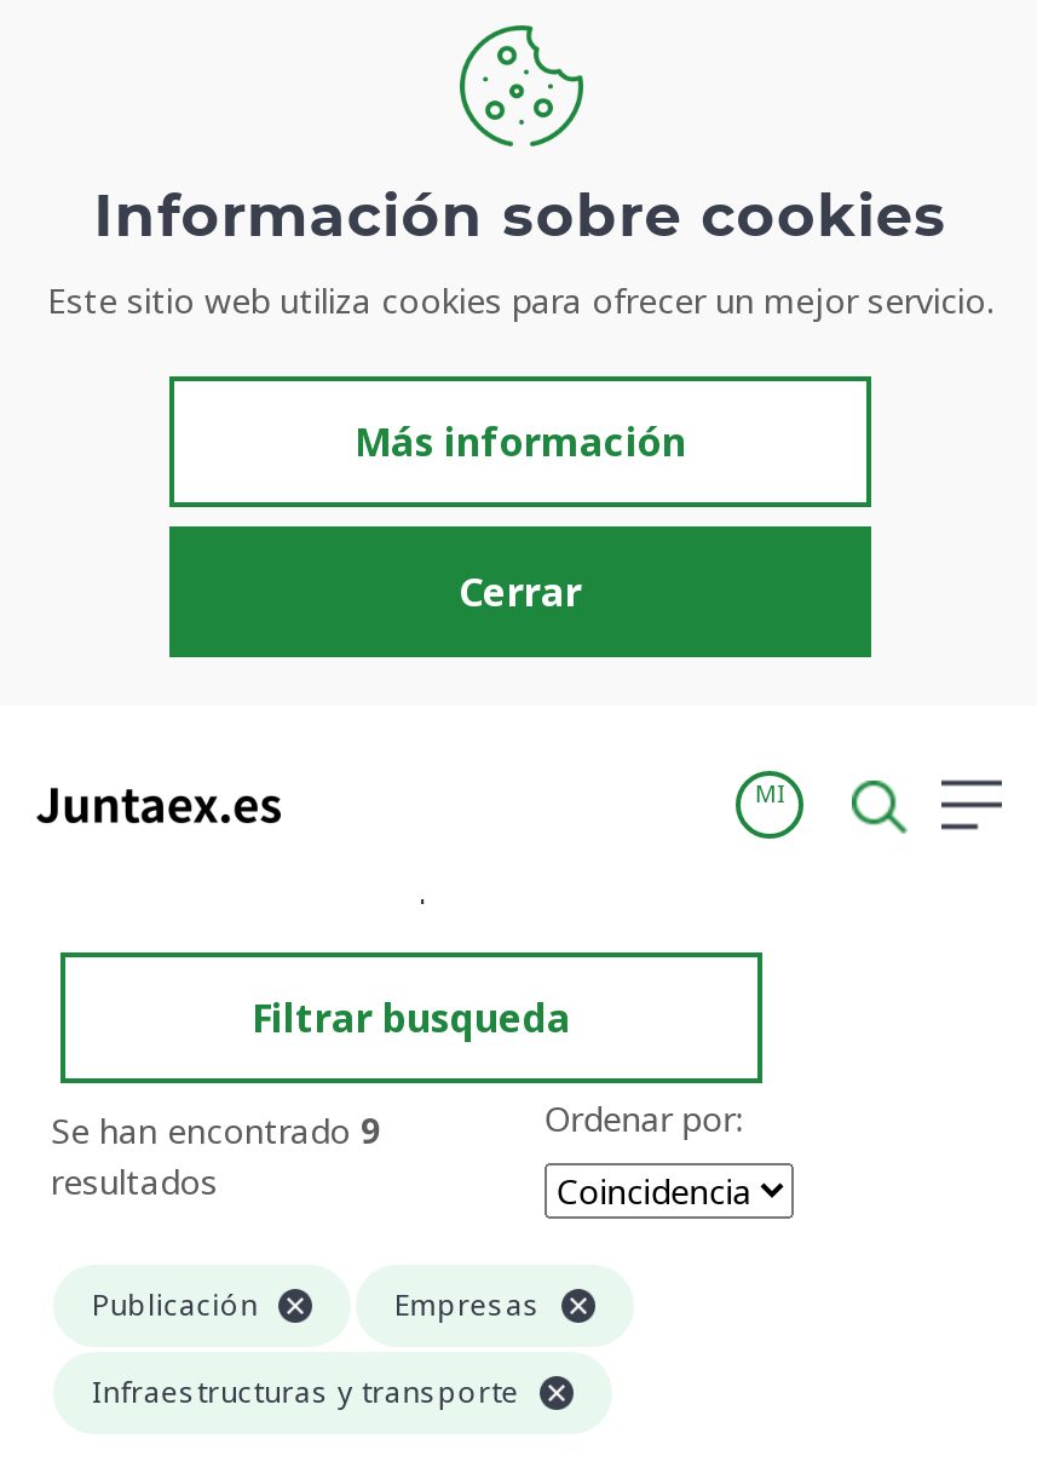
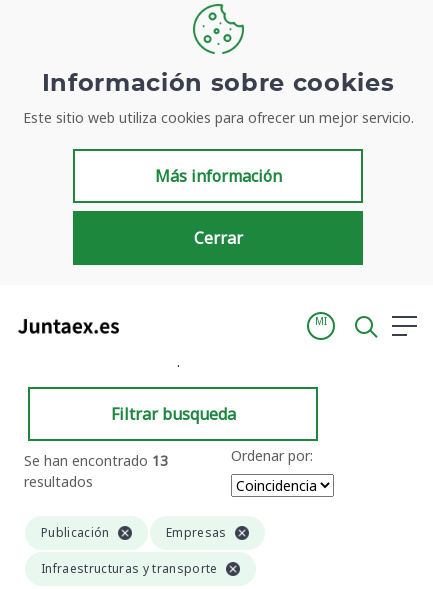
- Se han encontrado 9
+ Se han encontrado 13
